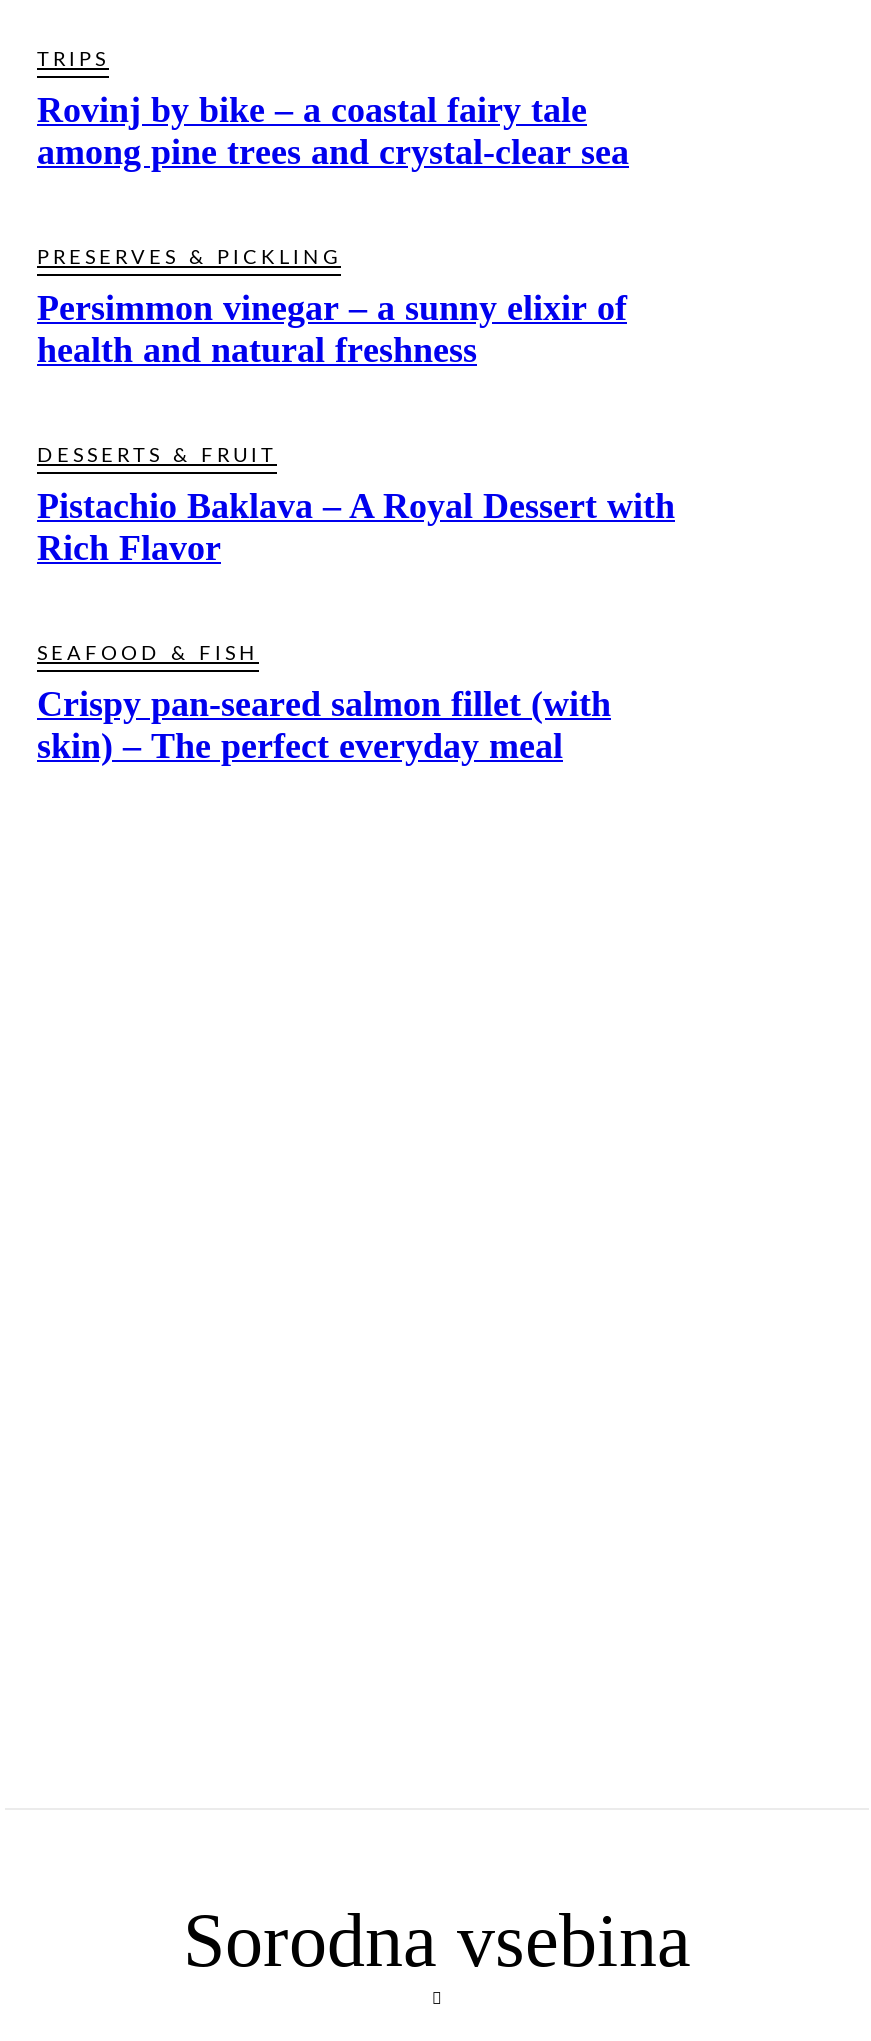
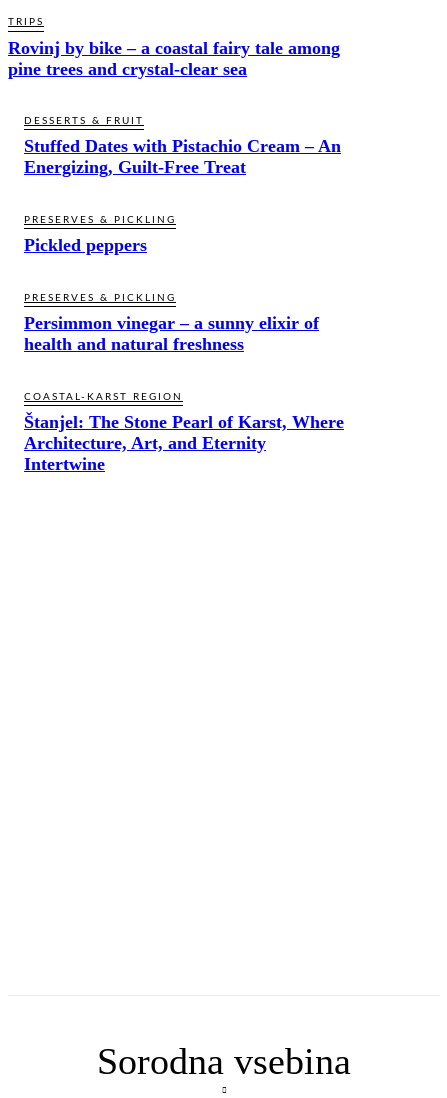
- Rovinj by bike – a coastal fairy tale
- among pine trees and crystal-clear sea
+ Rovinj by bike – a coastal fairy tale among
+ pine trees and crystal-clear sea
+ Stuffed Dates with Pistachio Cream – An
+ Energizing, Guilt-Free Treat
+ PRESERVES & PICKLING
+ Pickled peppers

moved down: PRESERVES & PICKLING | Persimmon vinegar – a sunny elixir of | health and natural freshness

moved up: DESSERTS & FRUIT

- Pistachio Baklava – A Royal Dessert with
- Rich Flavor
- SEAFOOD & FISH
- Crispy pan-seared salmon fillet (with
- skin) – The perfect everyday meal
+ COASTAL-KARST REGION
+ Štanjel: The Stone Pearl of Karst, Where
+ Architecture, Art, and Eternity
+ Intertwine
